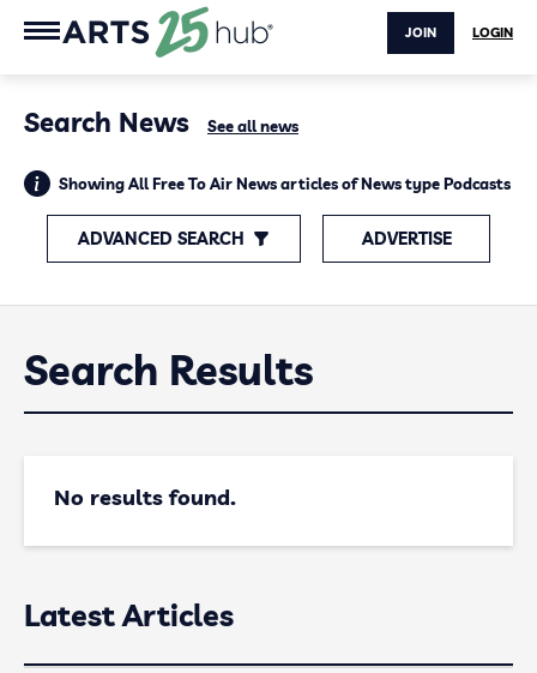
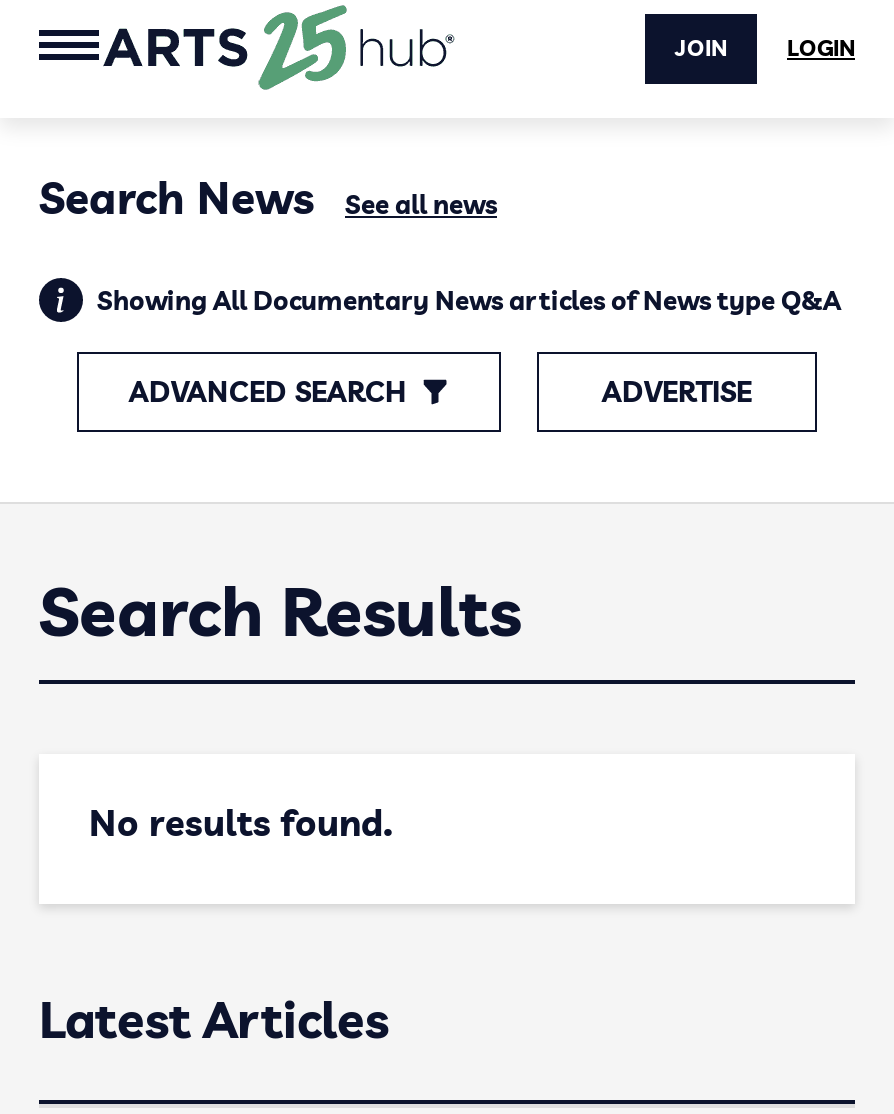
- Showing All Free To Air News articles of News type Podcasts
+ Showing All Documentary News articles of News type Q&A
